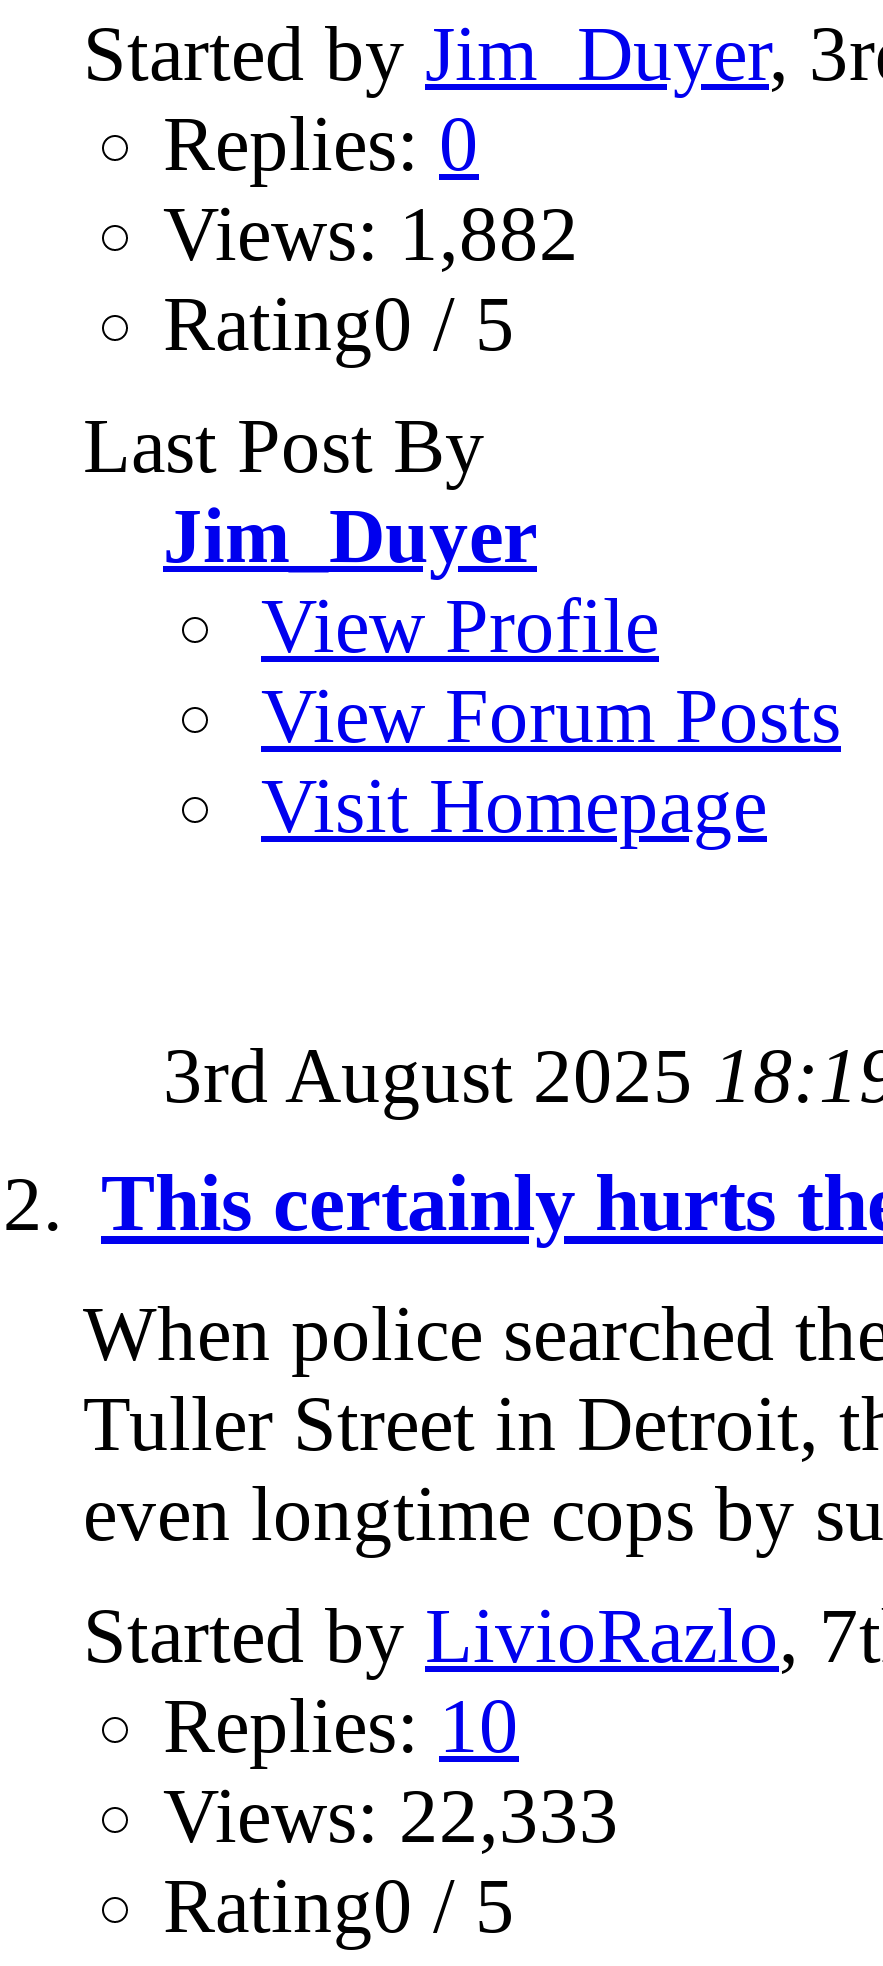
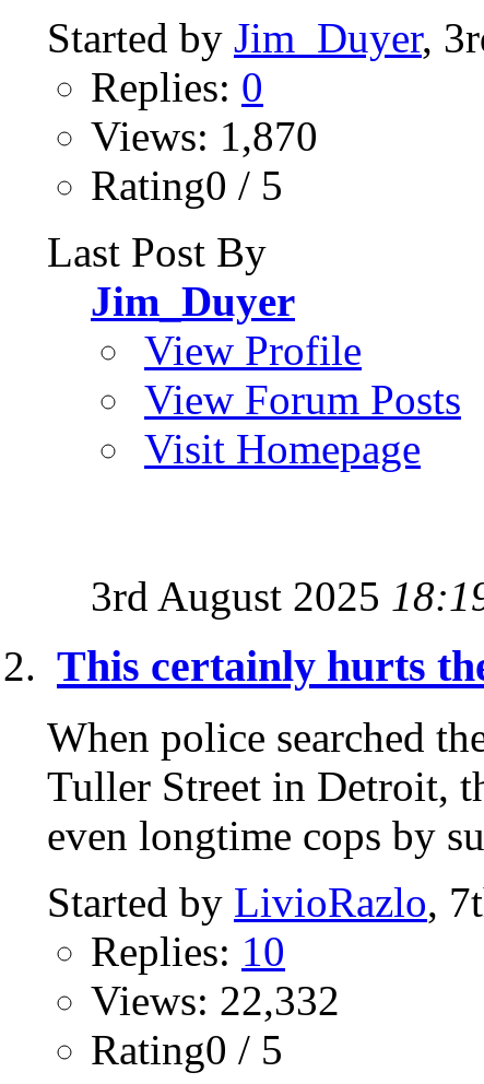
- Views: 1,882
+ Views: 1,870

- Views: 22,333
+ Views: 22,332
